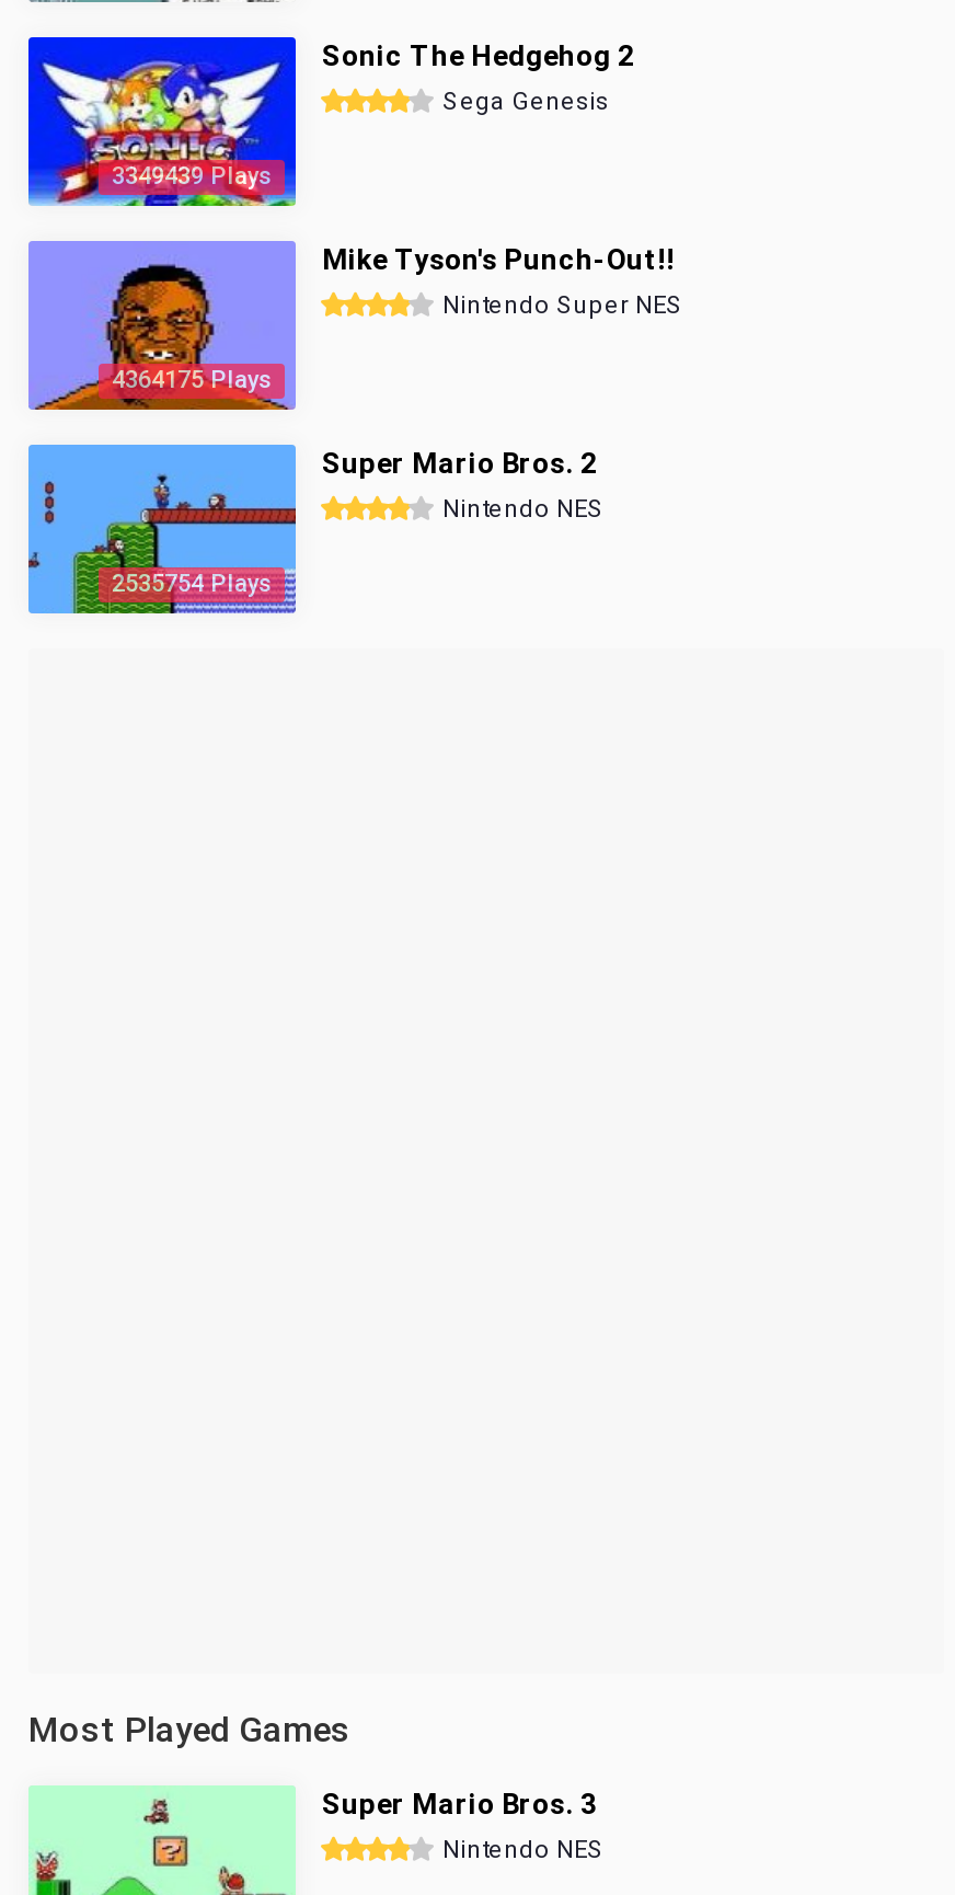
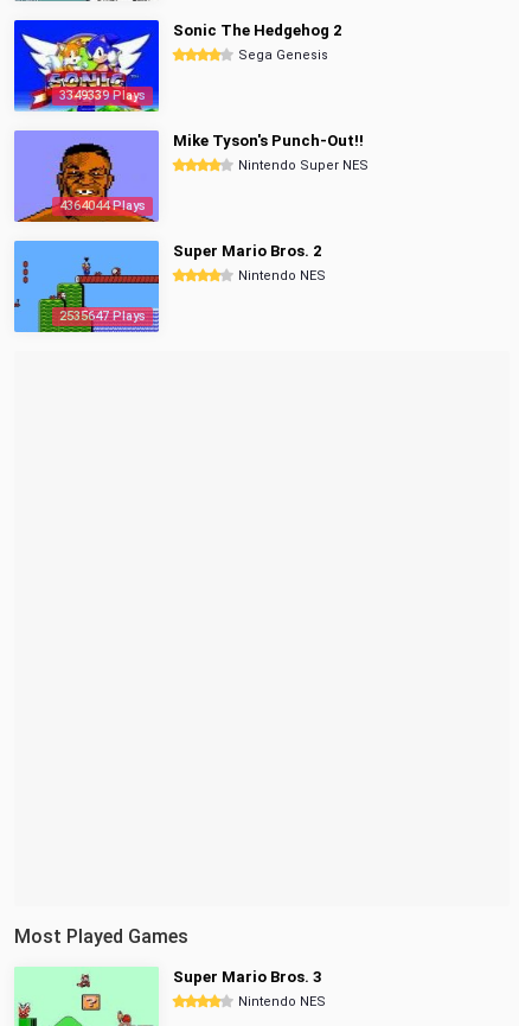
- 3349439 Plays
+ 3349339 Plays

- 4364175 Plays
+ 4364044 Plays

- 2535754 Plays
+ 2535647 Plays
